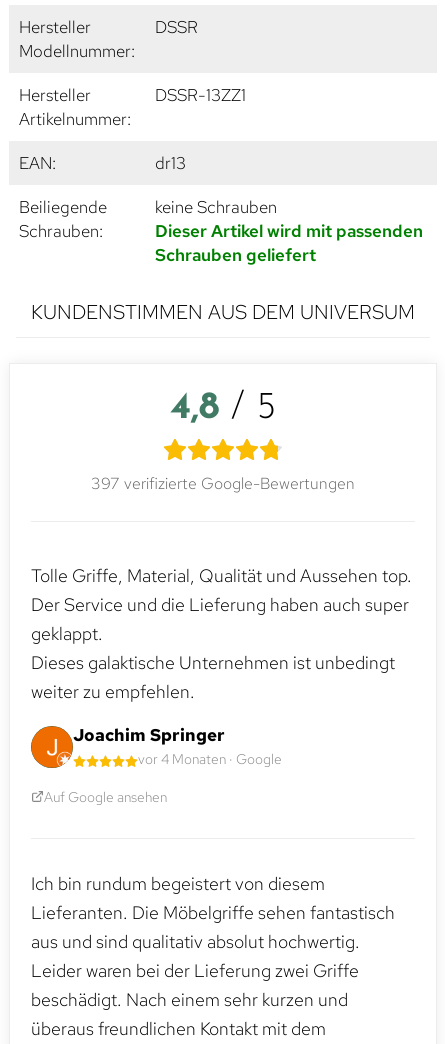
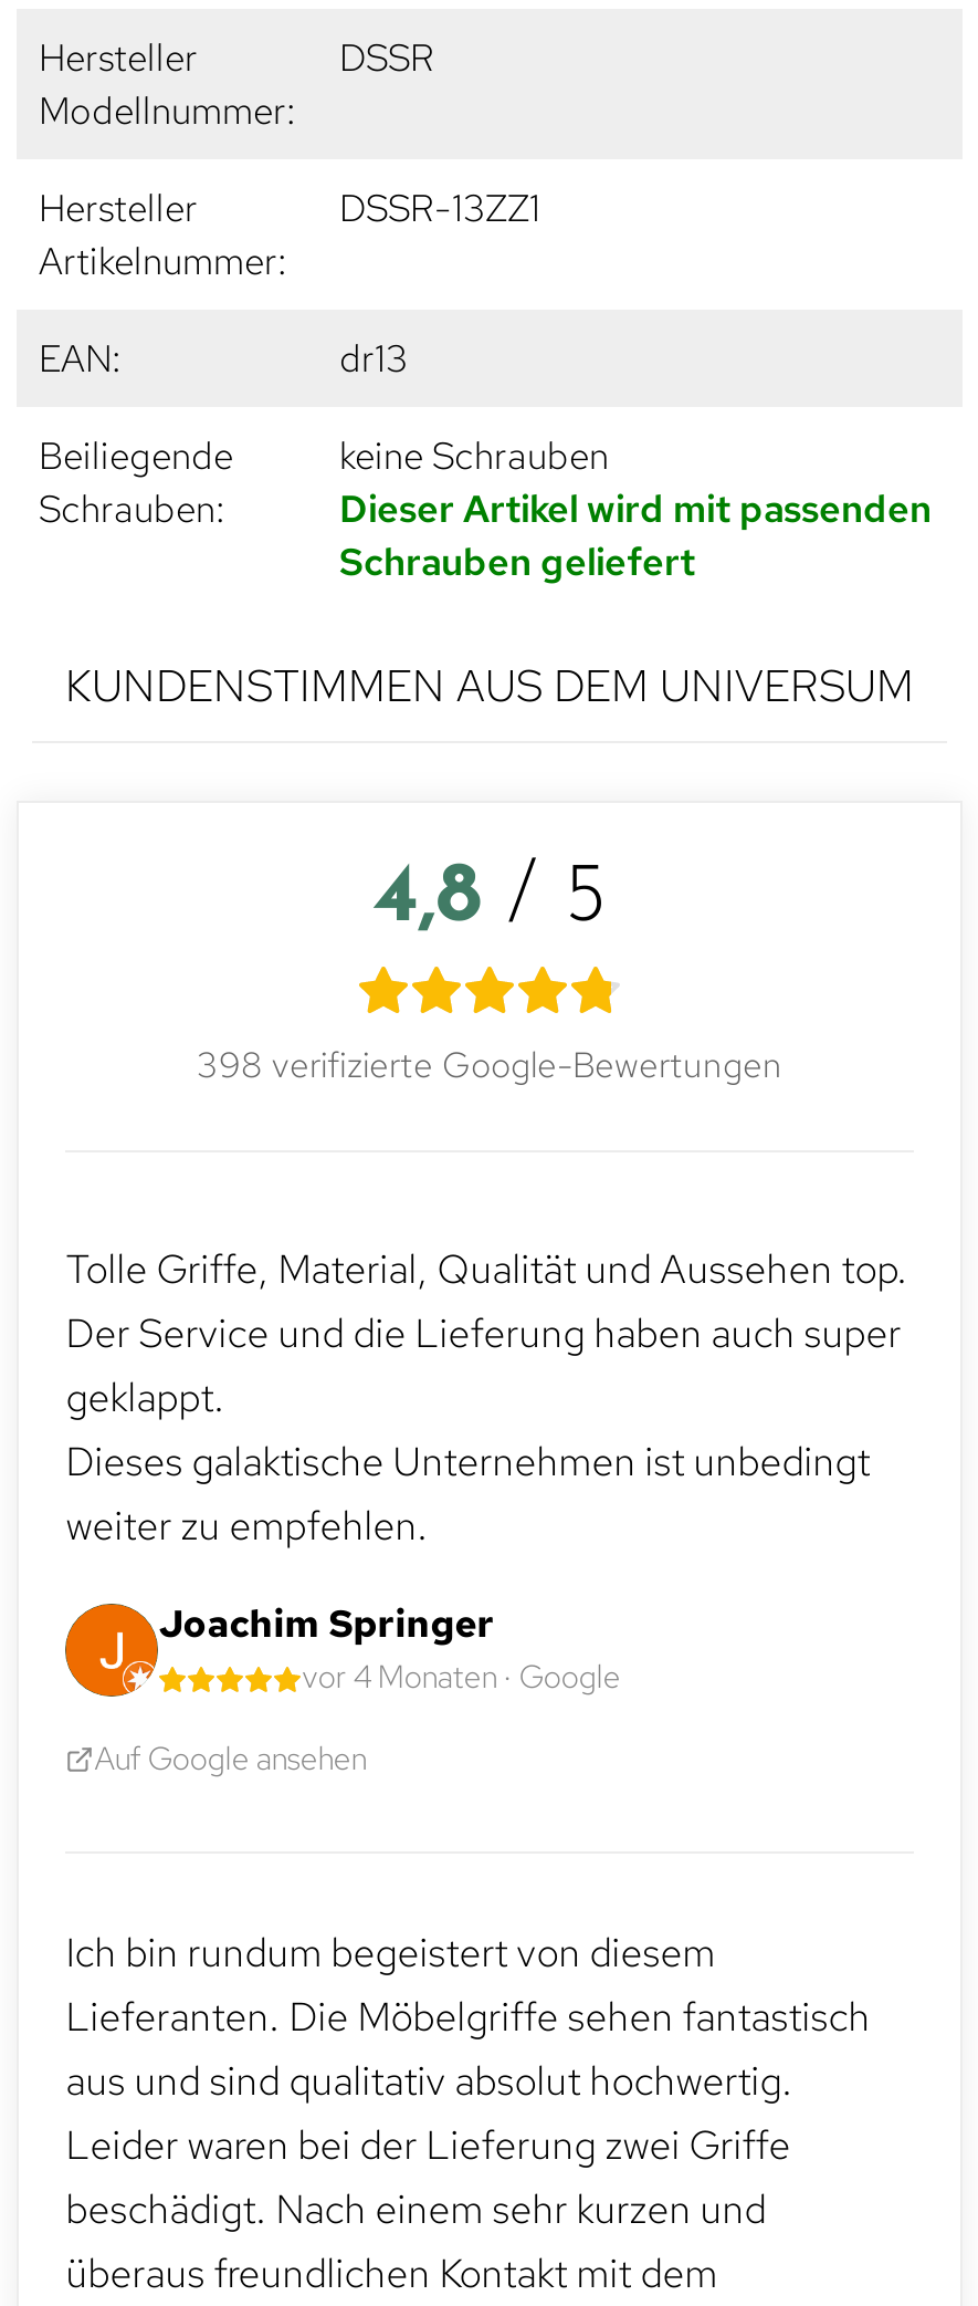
- 397 verifizierte Google-Bewertungen
+ 398 verifizierte Google-Bewertungen
